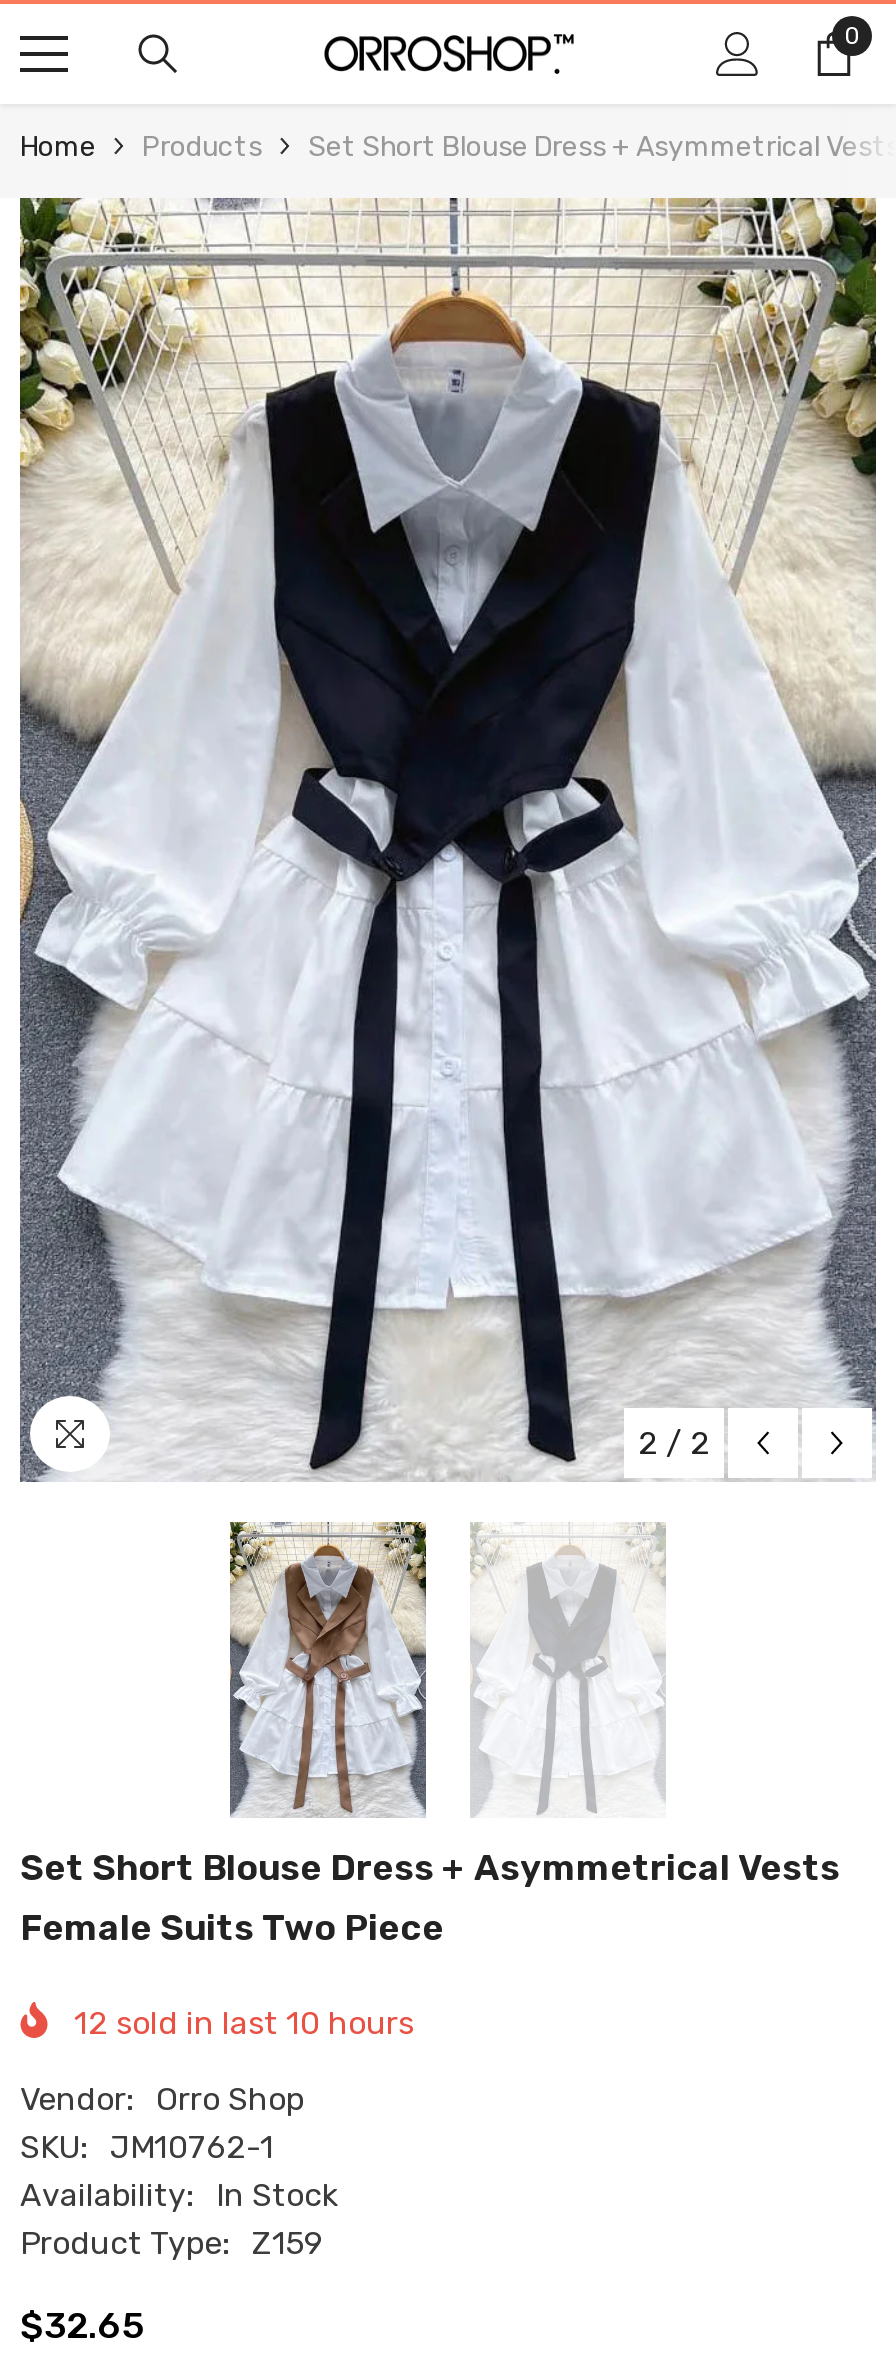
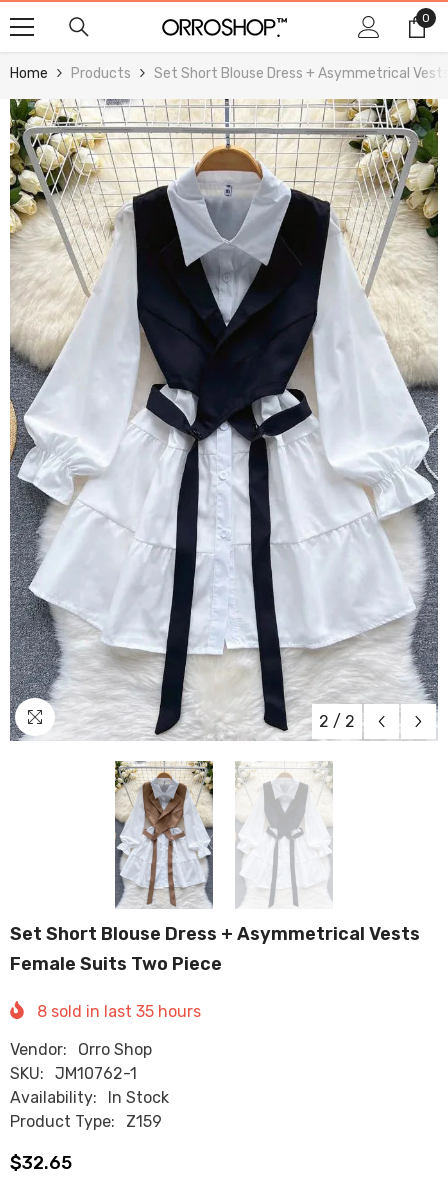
- 12 sold in last 10 hours
+ 8 sold in last 35 hours
